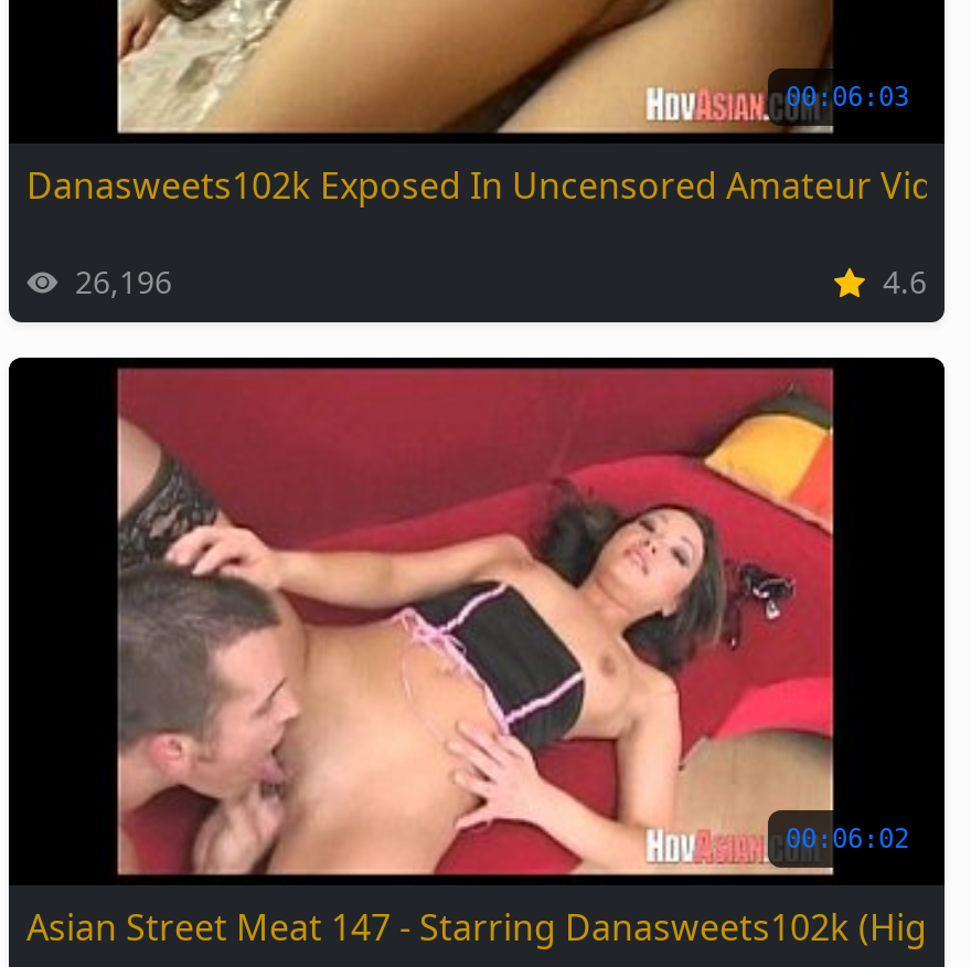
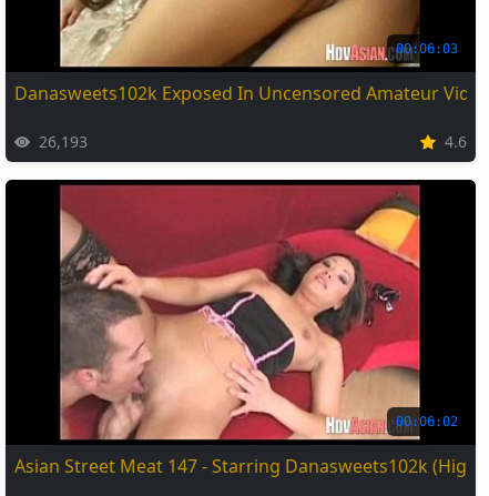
- 26,196
+ 26,193
